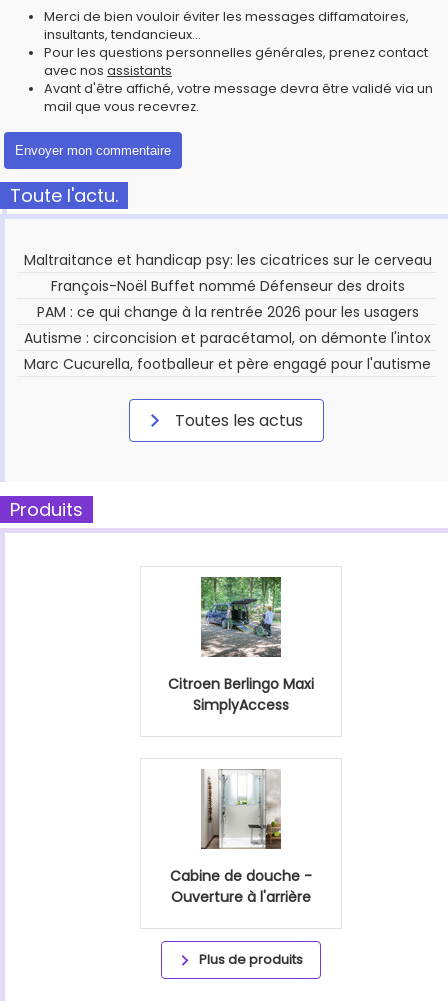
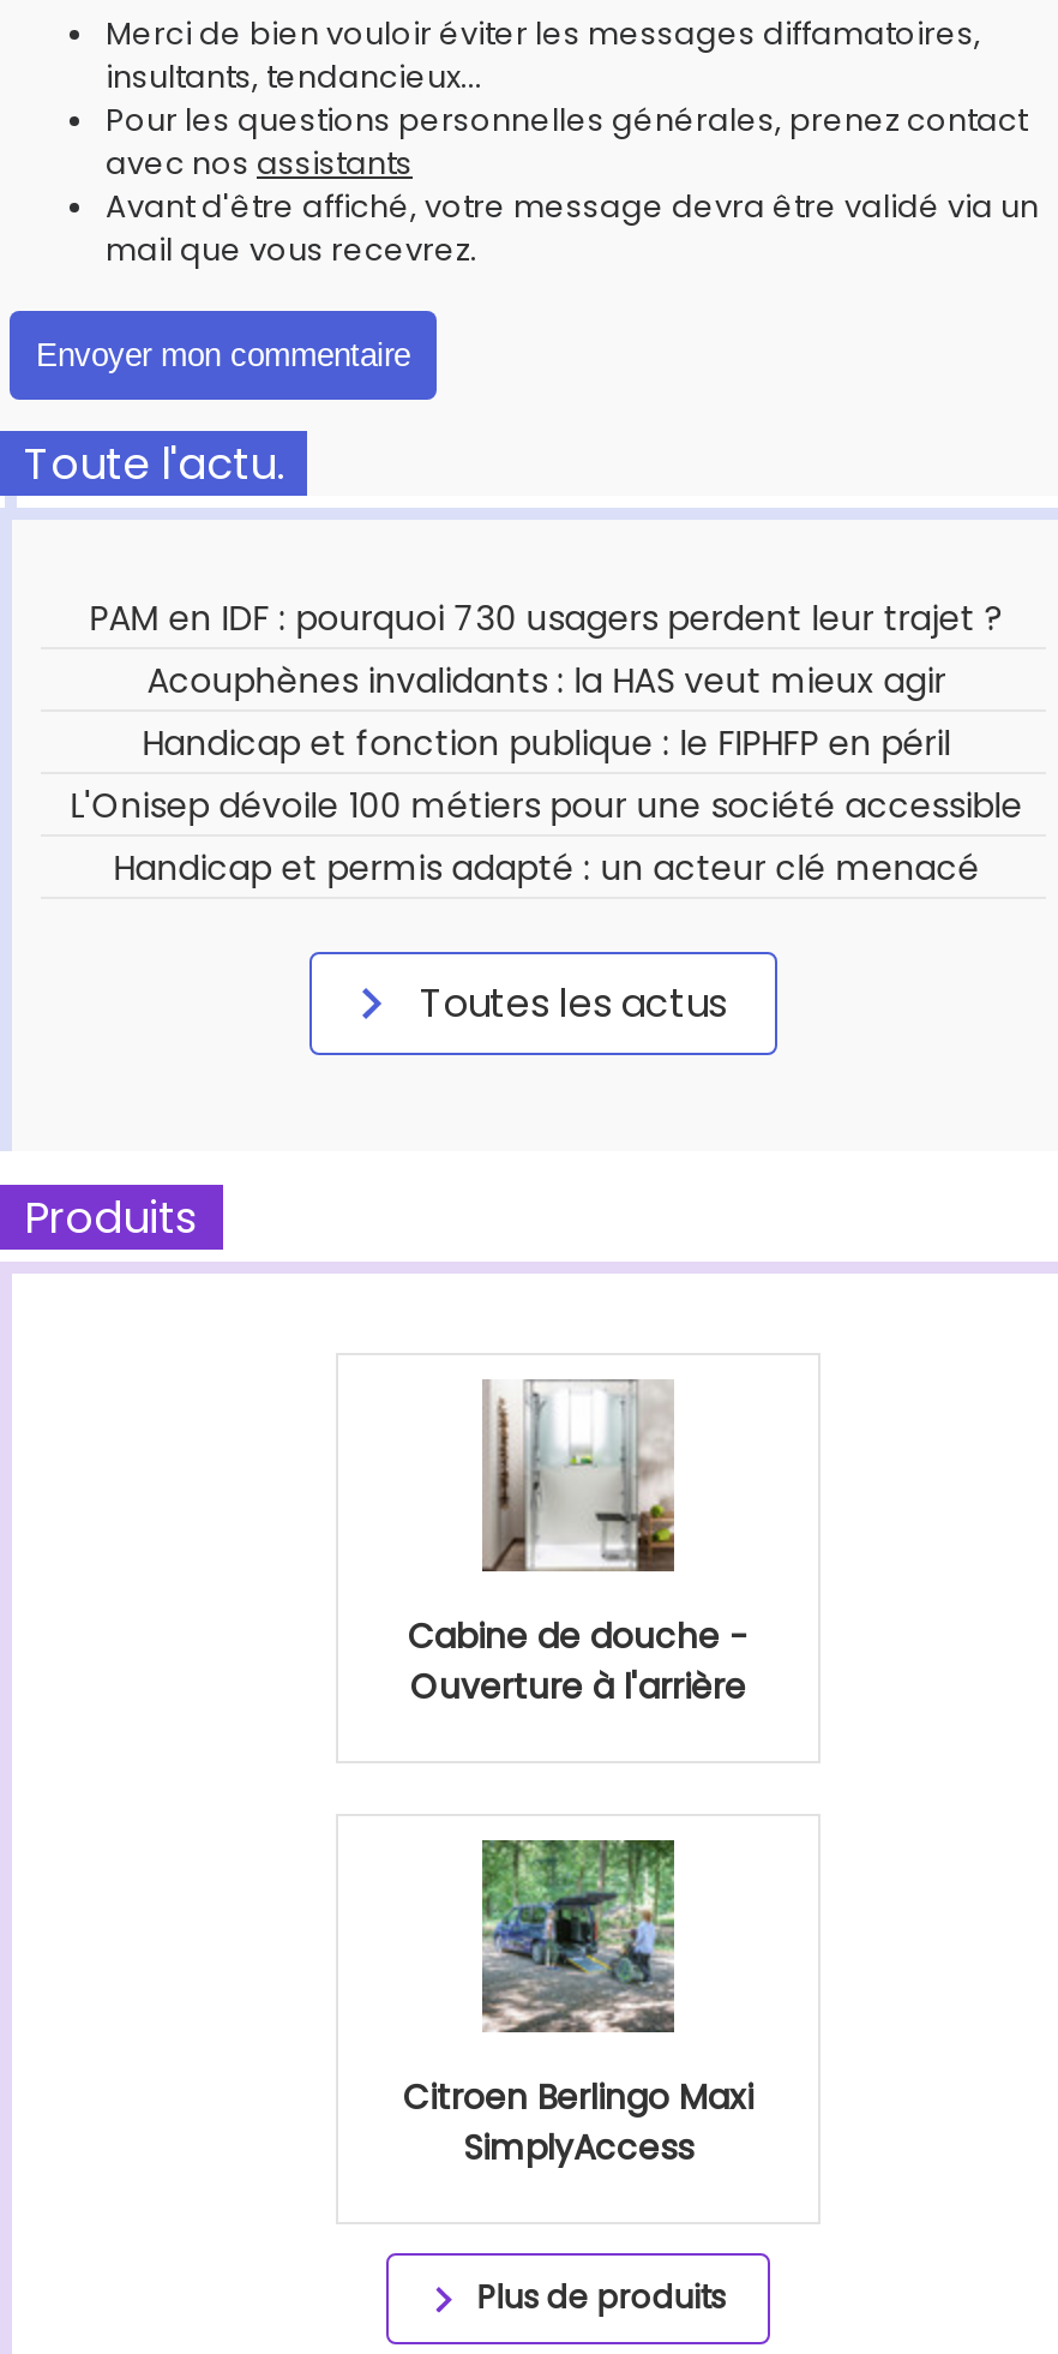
- Maltraitance et handicap psy: les cicatrices sur le cerveau
- François-Noël Buffet nommé Défenseur des droits
- PAM : ce qui change à la rentrée 2026 pour les usagers
- Autisme : circoncision et paracétamol, on démonte l'intox
- Marc Cucurella, footballeur et père engagé pour l'autisme
+ PAM en IDF : pourquoi 730 usagers perdent leur trajet ?
+ Acouphènes invalidants : la HAS veut mieux agir
+ Handicap et fonction publique : le FIPHFP en péril
+ L'Onisep dévoile 100 métiers pour une société accessible
+ Handicap et permis adapté : un acteur clé menacé

moved down: [image] | Citroen Berlingo Maxi | SimplyAccess

moved up: [image] | Cabine de douche - | Ouverture à l'arrière
